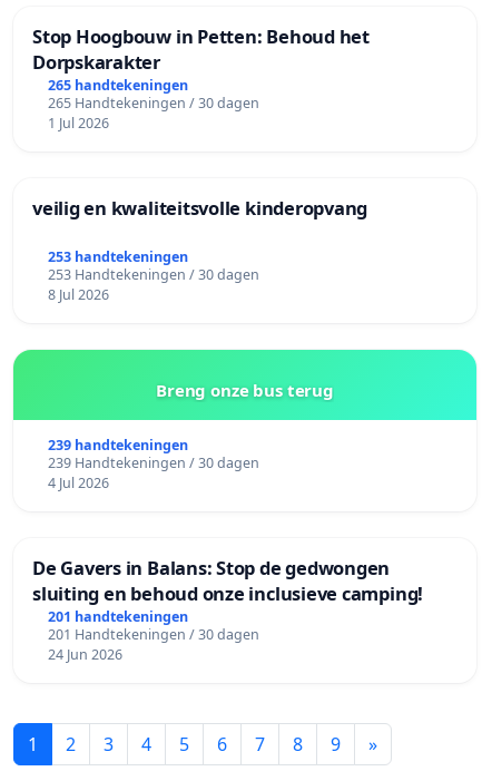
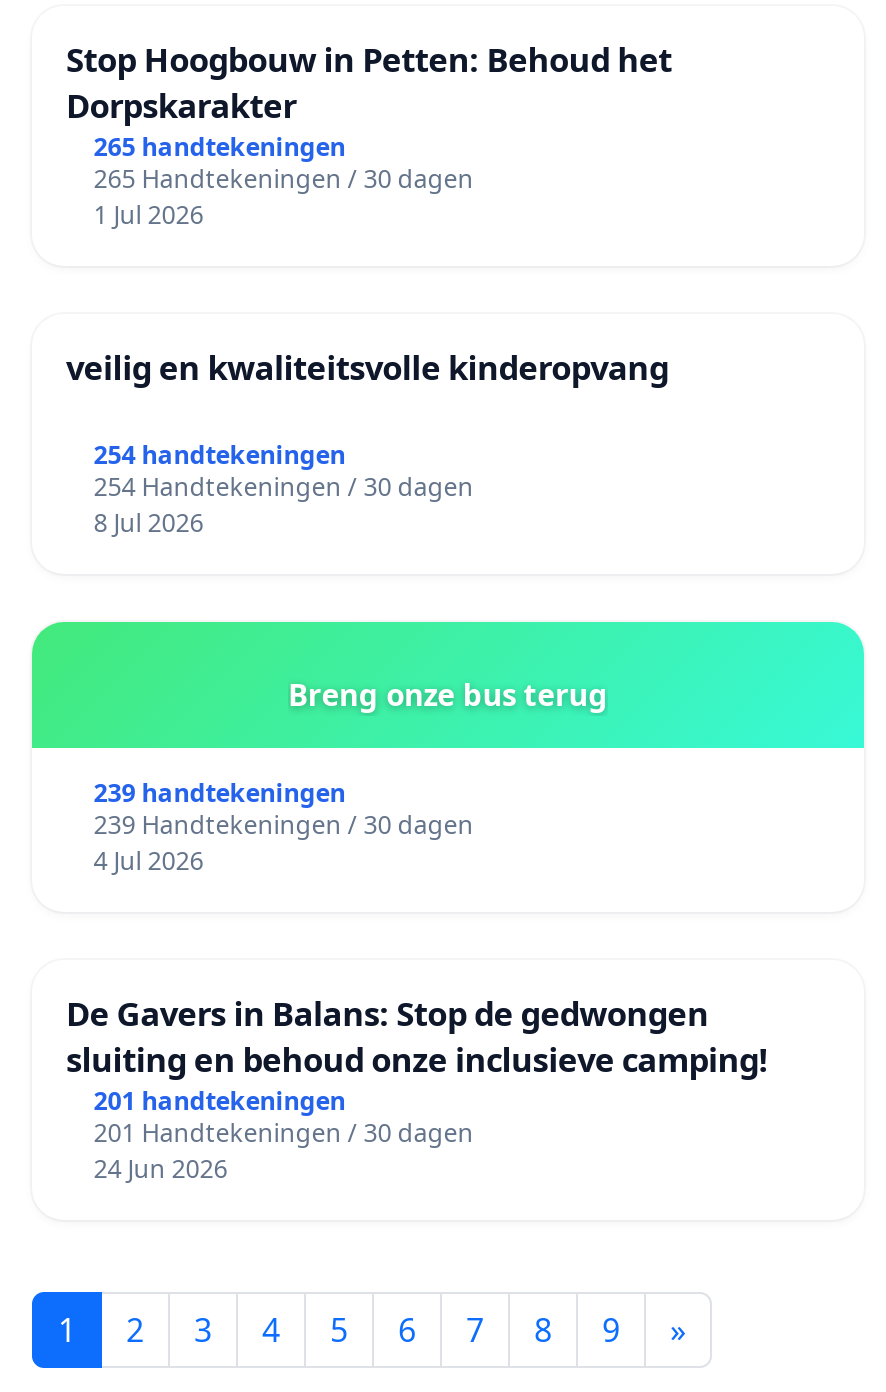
- 253 handtekeningen
+ 254 handtekeningen

- 253 Handtekeningen / 30 dagen
+ 254 Handtekeningen / 30 dagen
